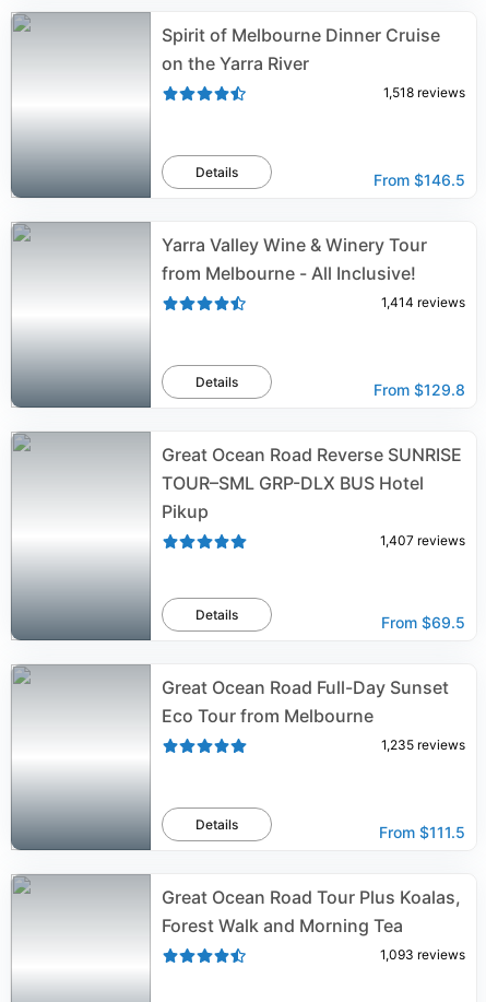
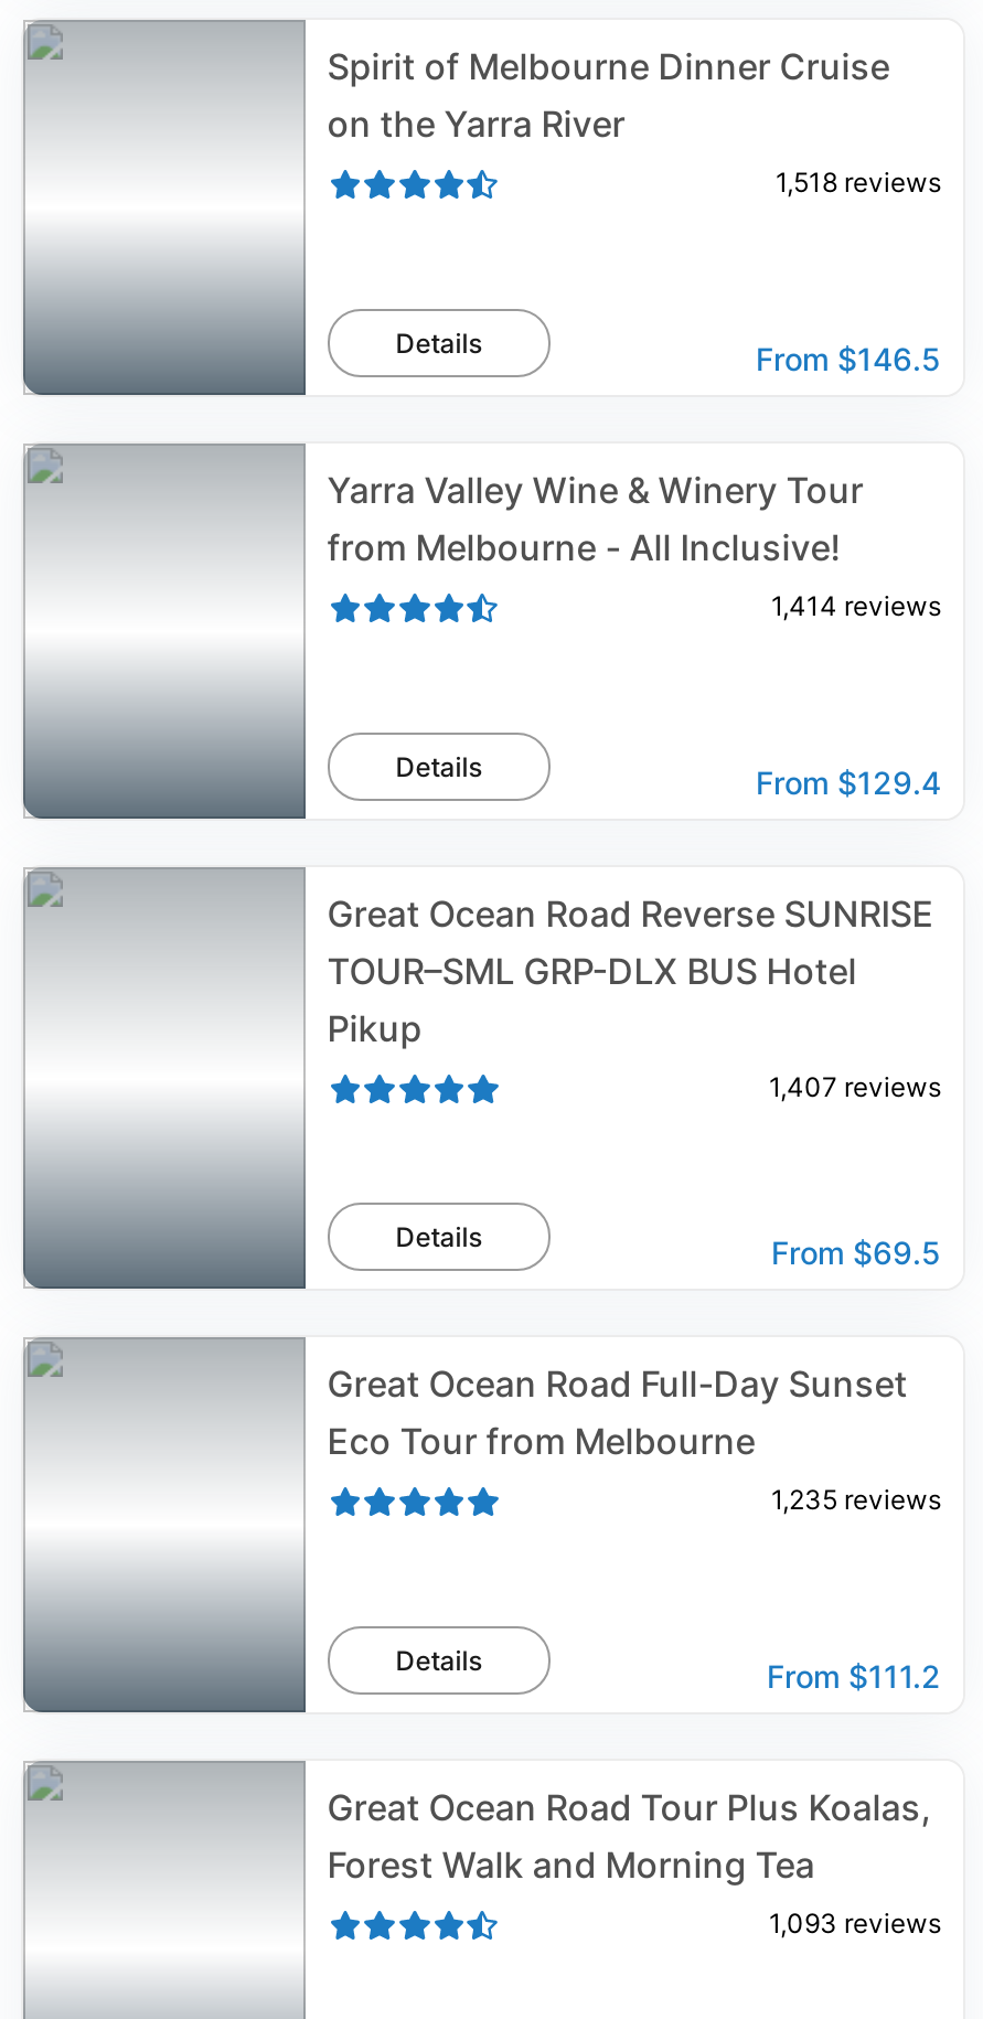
- From $129.8
+ From $129.4

- From $111.5
+ From $111.2
